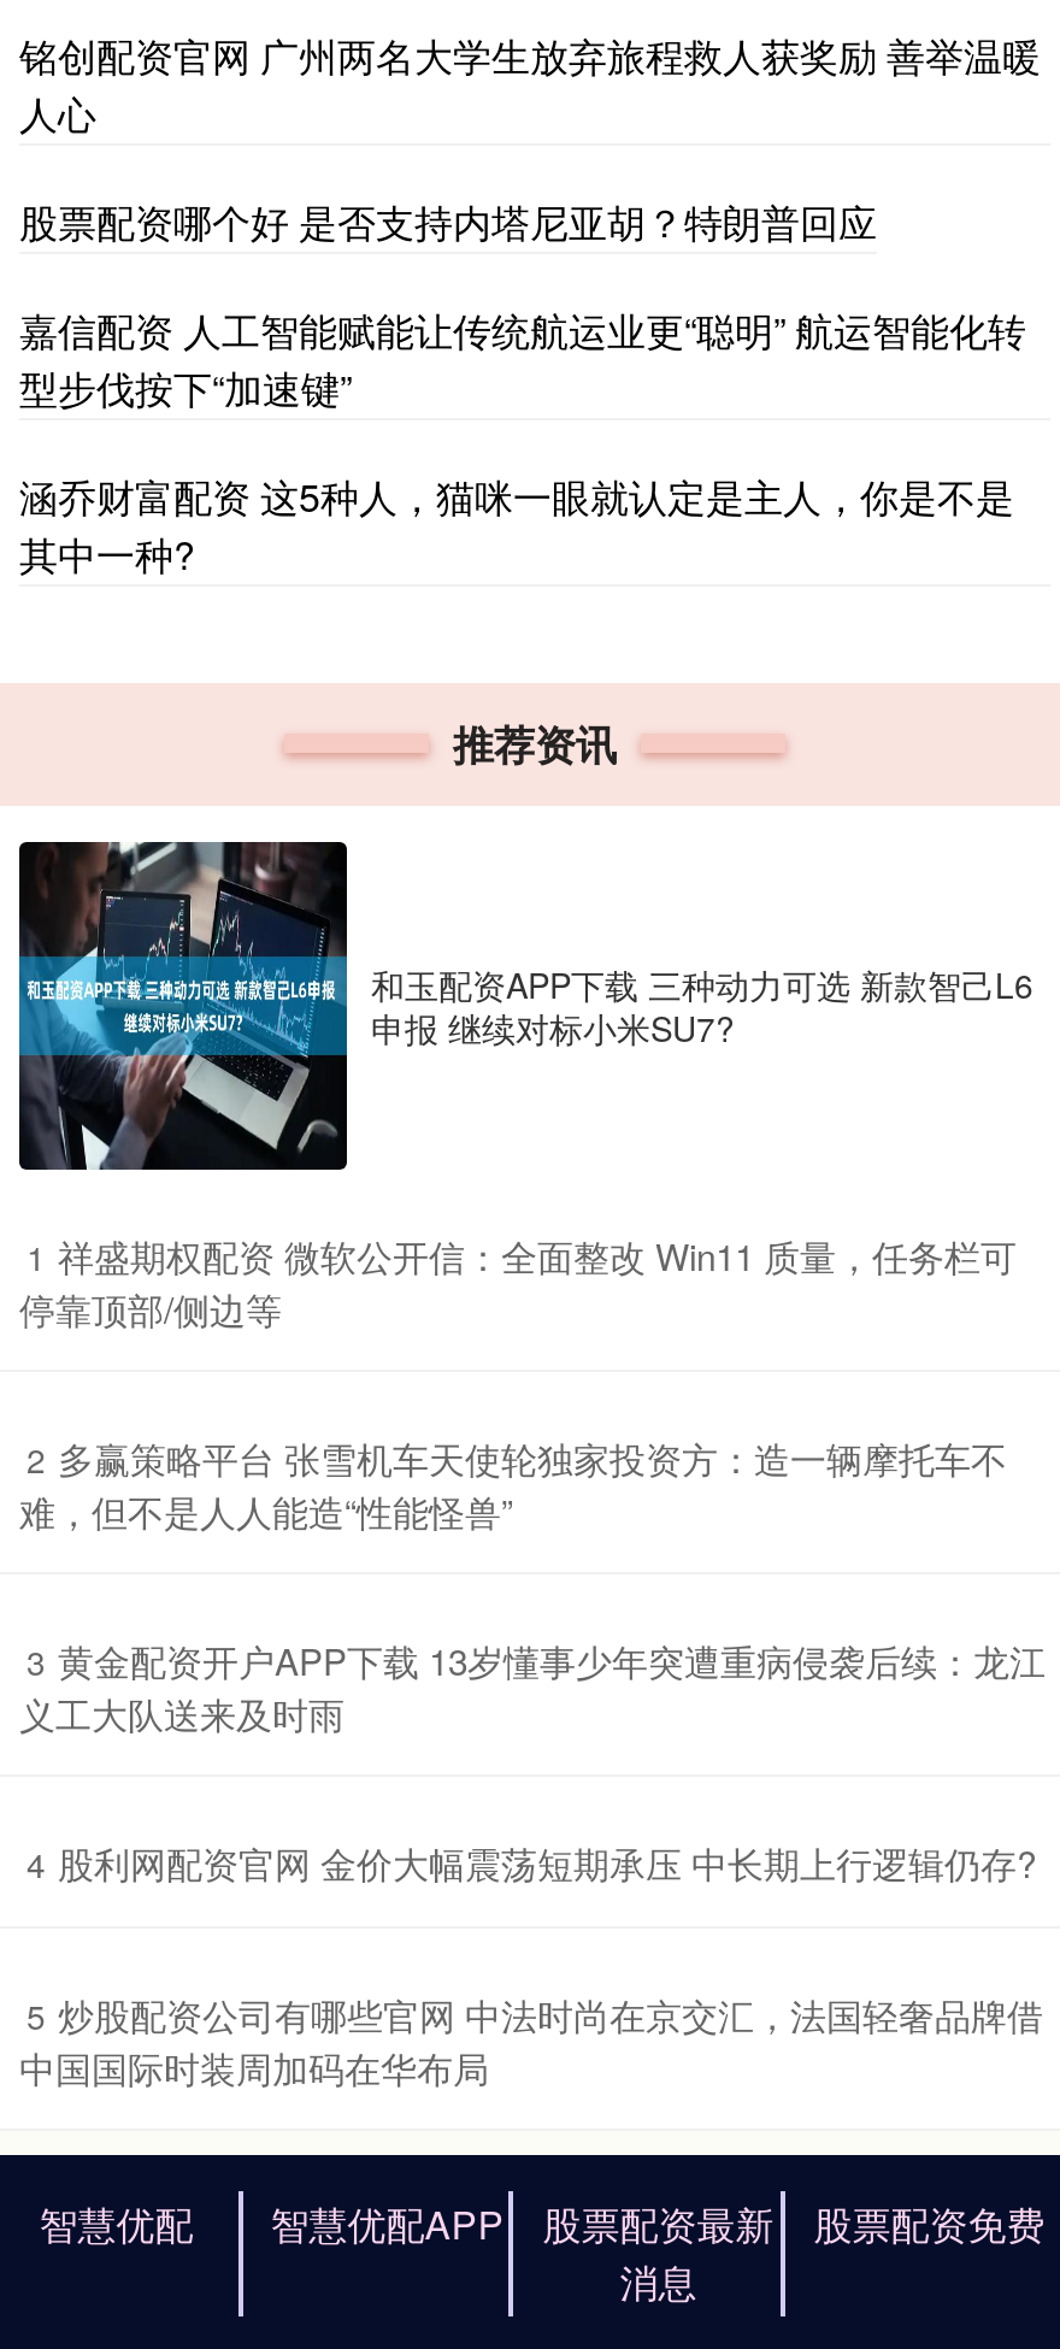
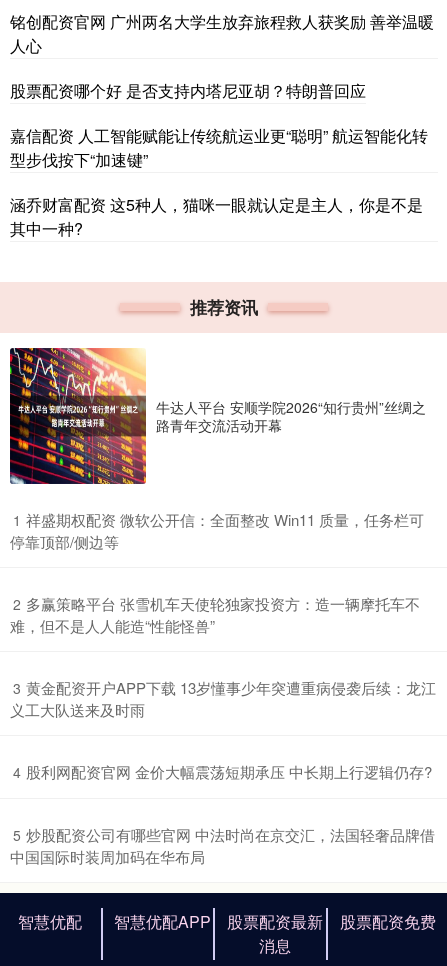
- [image]
- 和玉配资APP下载 三种动力可选 新款智己L6
- 申报 继续对标小米SU7?
+ [image]
+ 牛达人平台 安顺学院2026“知行贵州”丝绸之
+ 路青年交流活动开幕
